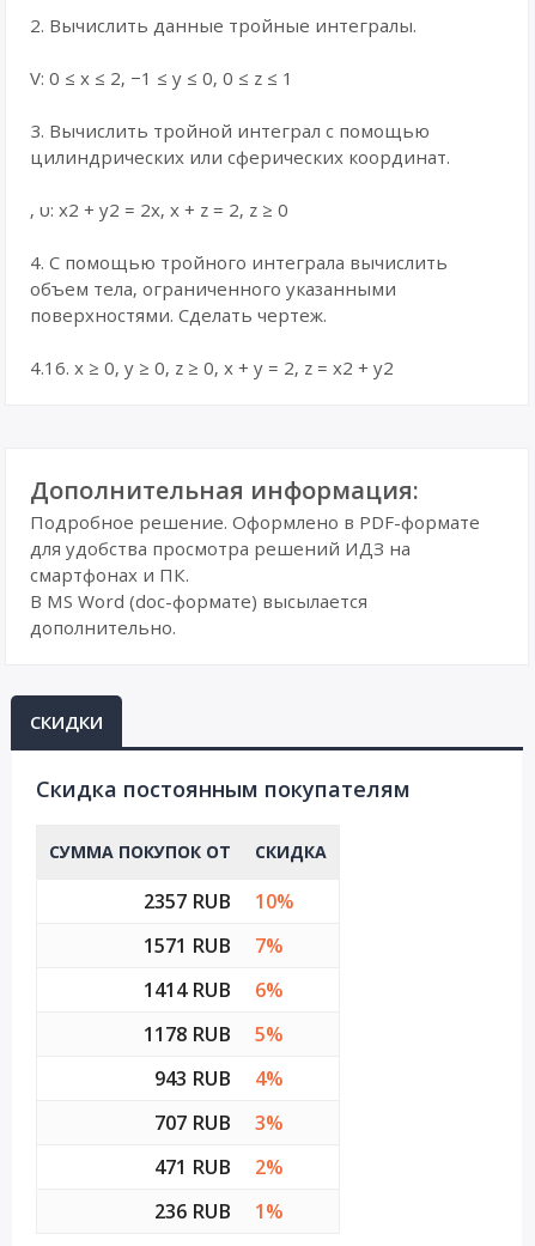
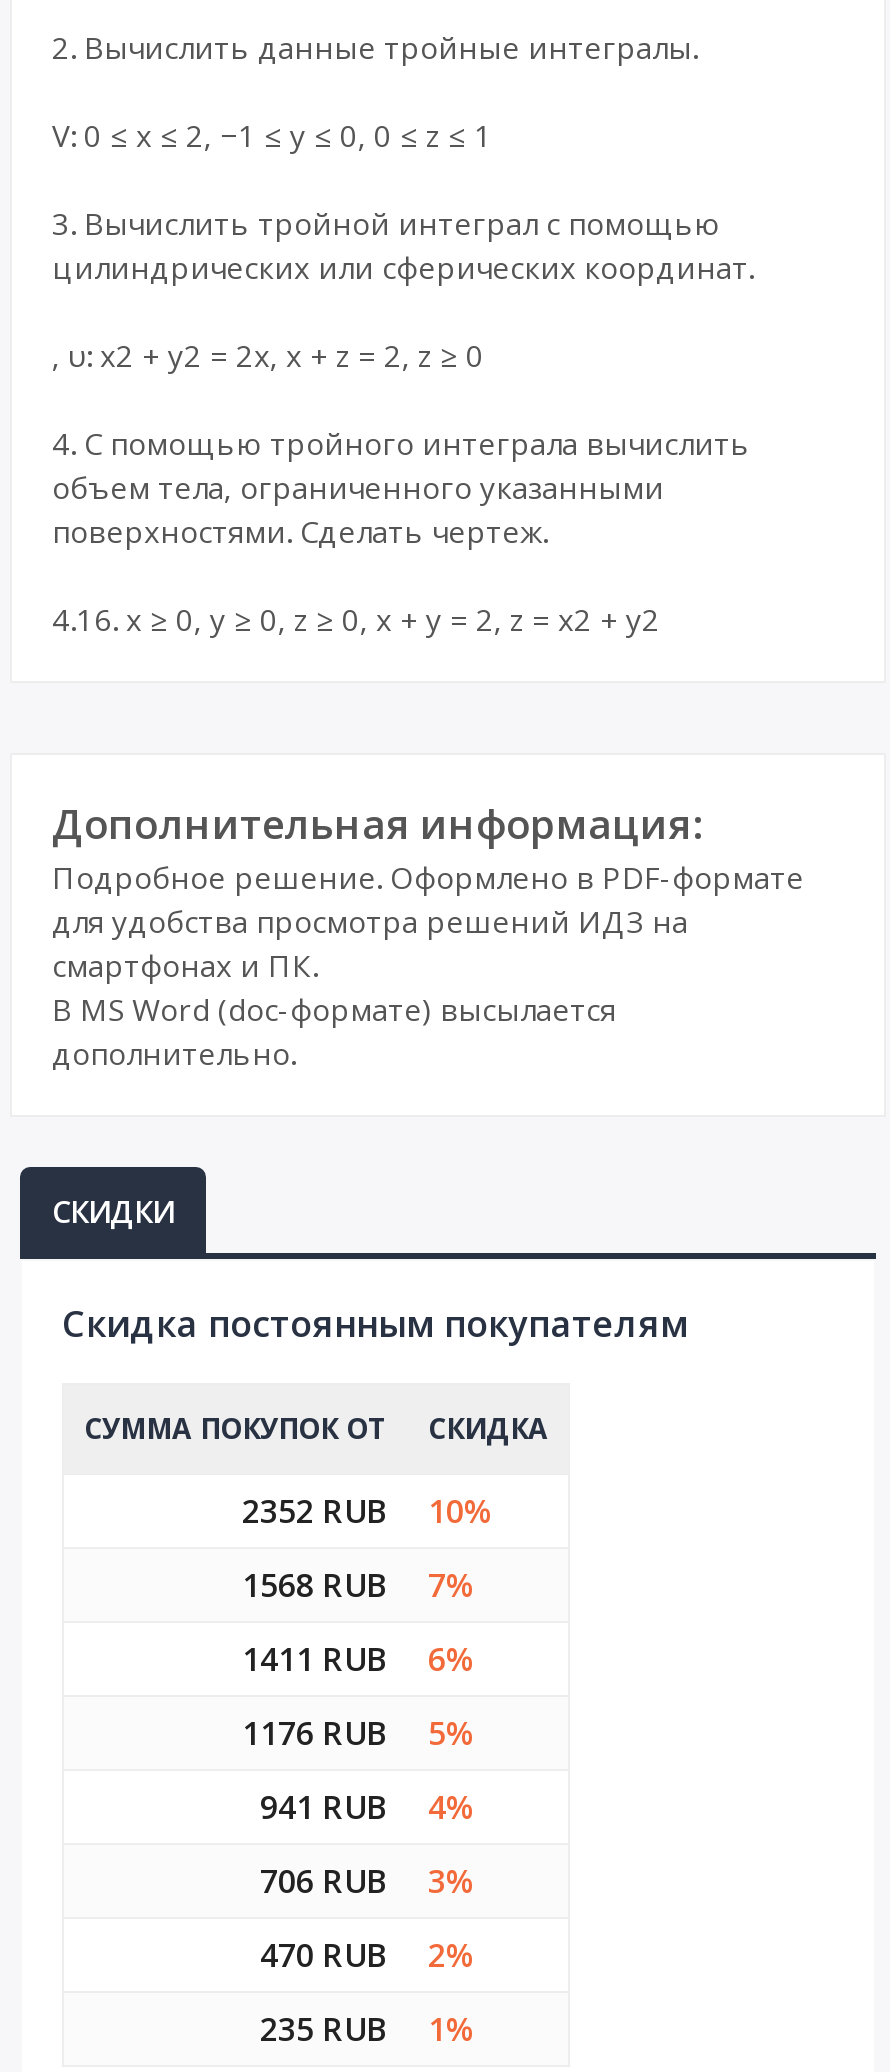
- 2357 RUB 10%
+ 2352 RUB 10%

- 1571 RUB 7%
+ 1568 RUB 7%

- 1414 RUB 6%
+ 1411 RUB 6%

- 1178 RUB 5%
+ 1176 RUB 5%

- 943 RUB 4%
+ 941 RUB 4%

- 707 RUB 3%
+ 706 RUB 3%

- 471 RUB 2%
+ 470 RUB 2%

- 236 RUB 1%
+ 235 RUB 1%
